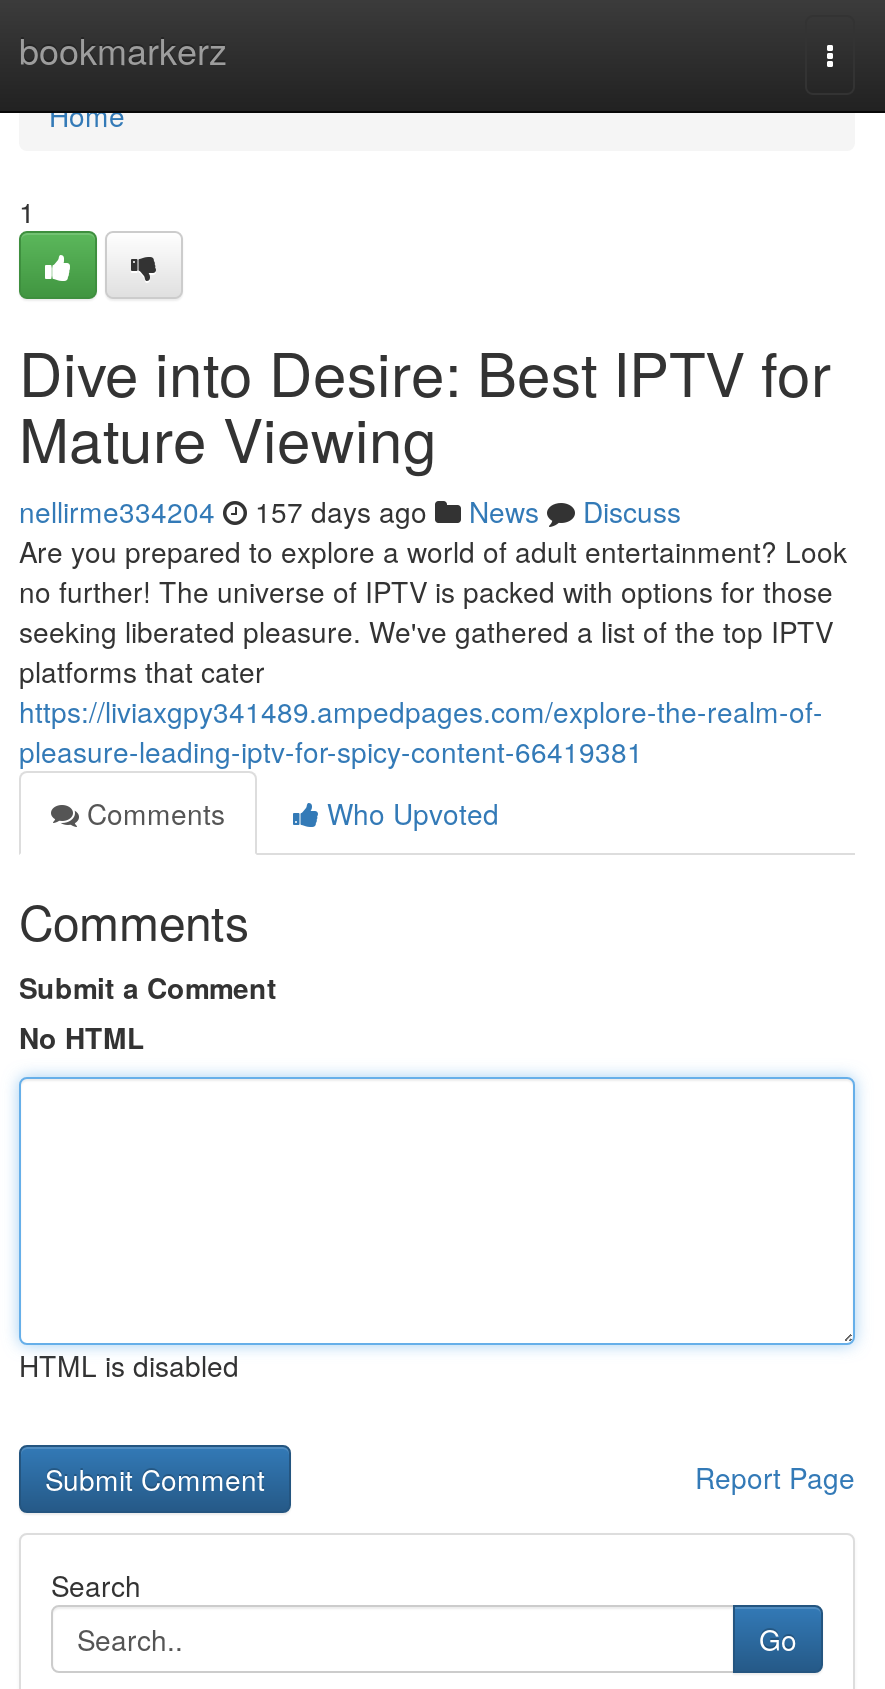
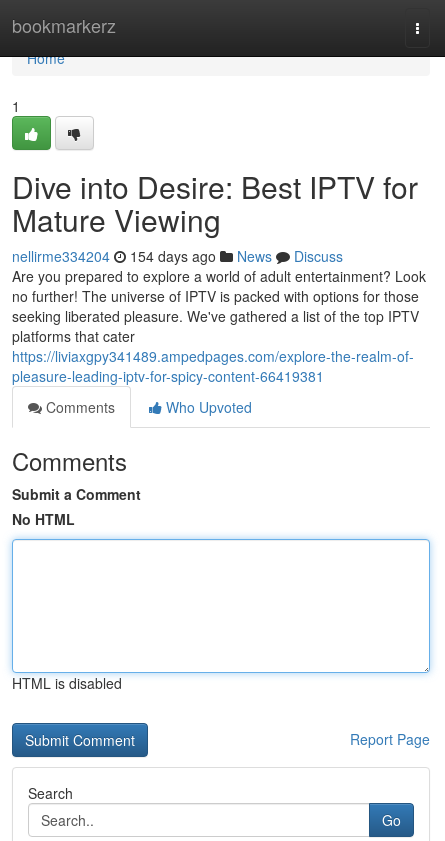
- nellirme334204 157 days ago News Discuss
+ nellirme334204 154 days ago News Discuss
